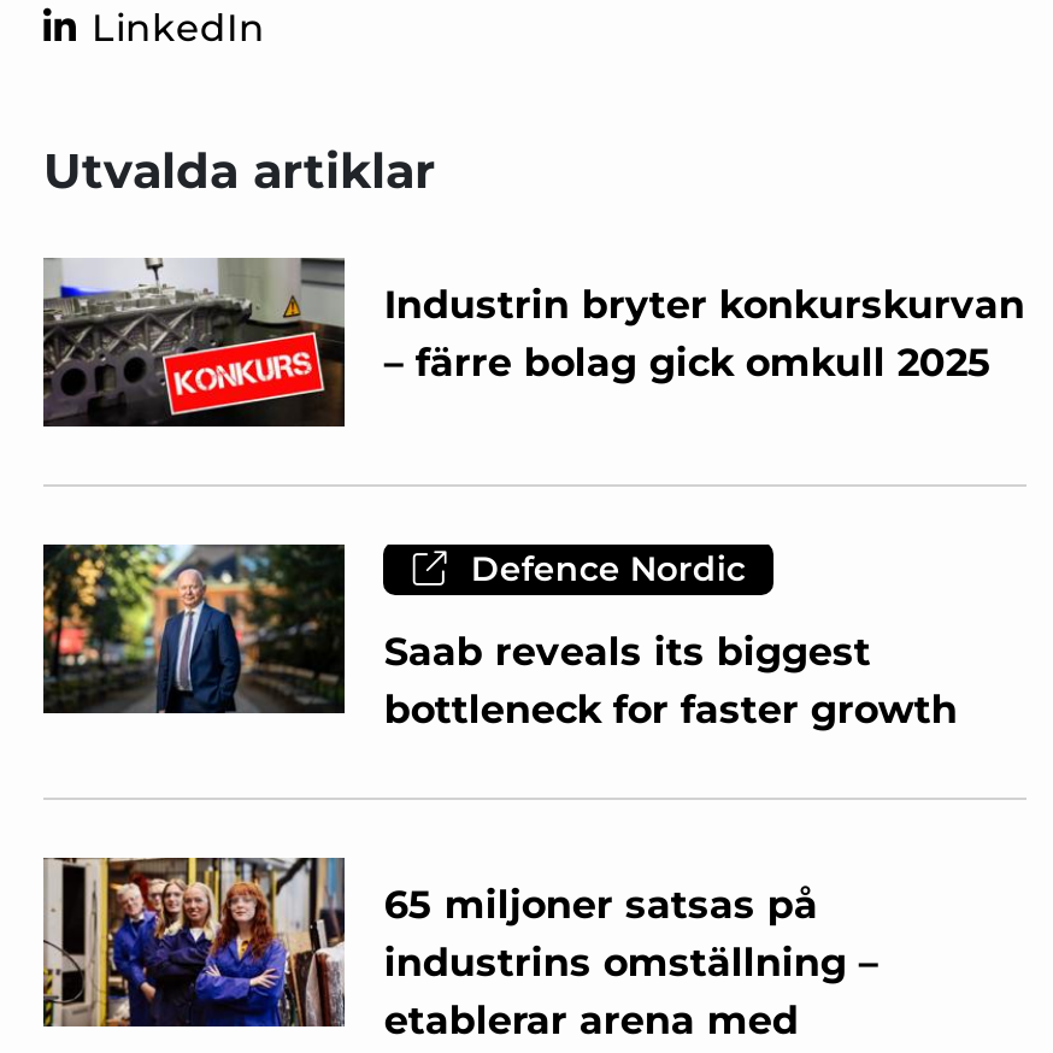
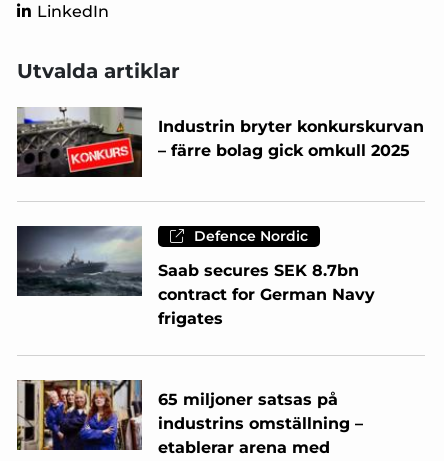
- [image]
- Saab reveals its biggest
- bottleneck for faster growth
+ [image]
+ Saab secures SEK 8.7bn
+ contract for German Navy
+ frigates
